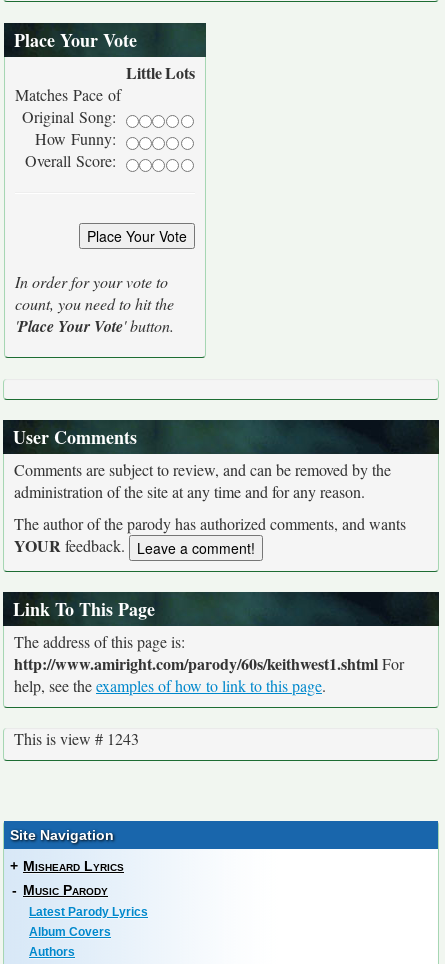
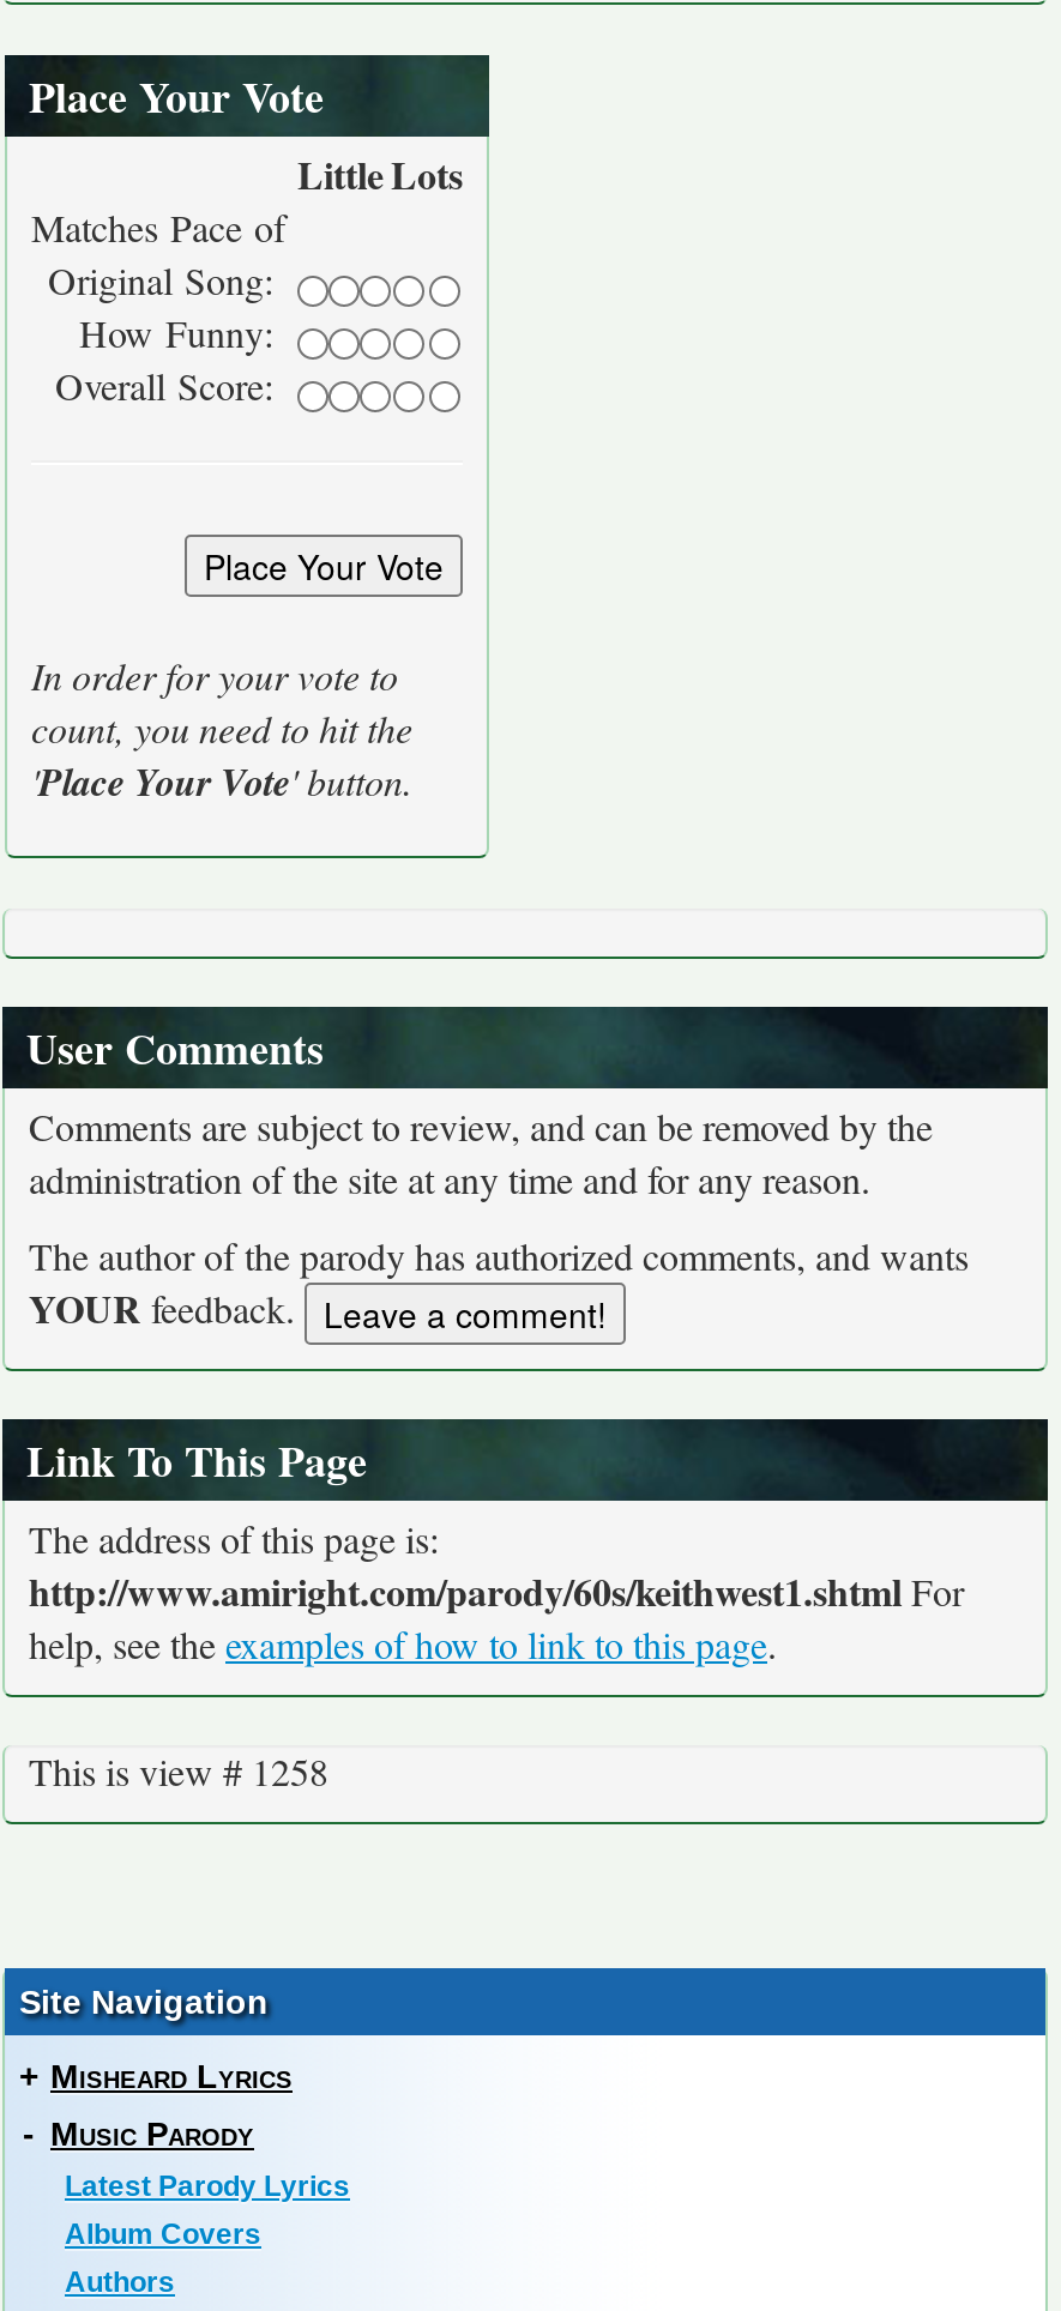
- This is view # 1243
+ This is view # 1258
